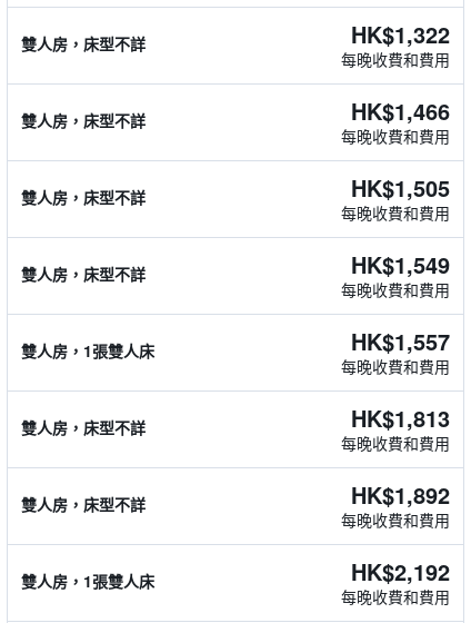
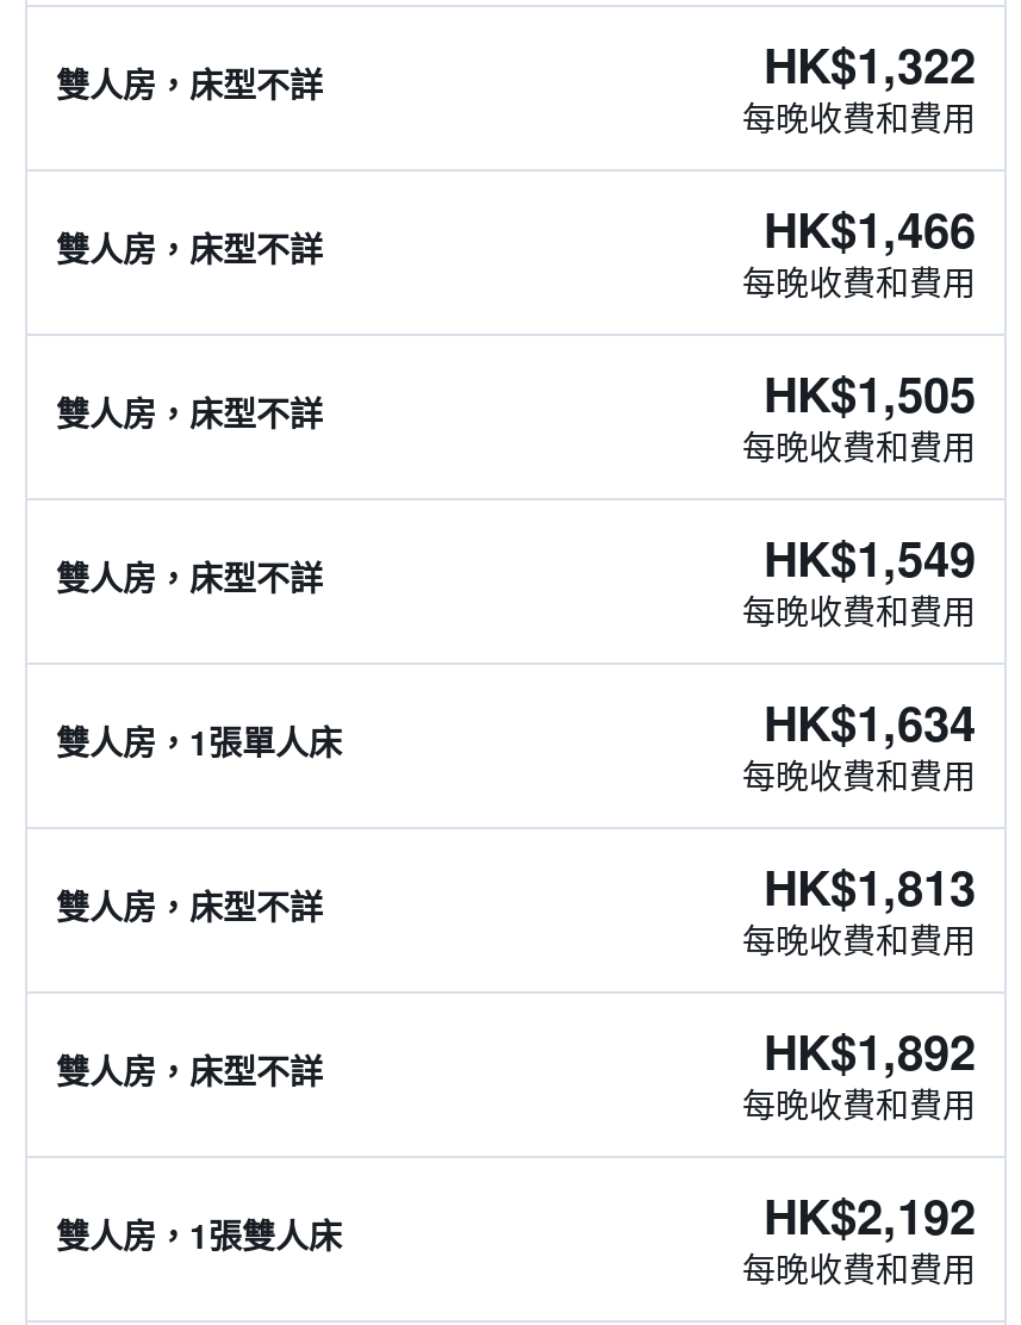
- 雙人房，1張雙人床
- HK$1,557
+ 雙人房，1張單人床
+ HK$1,634
